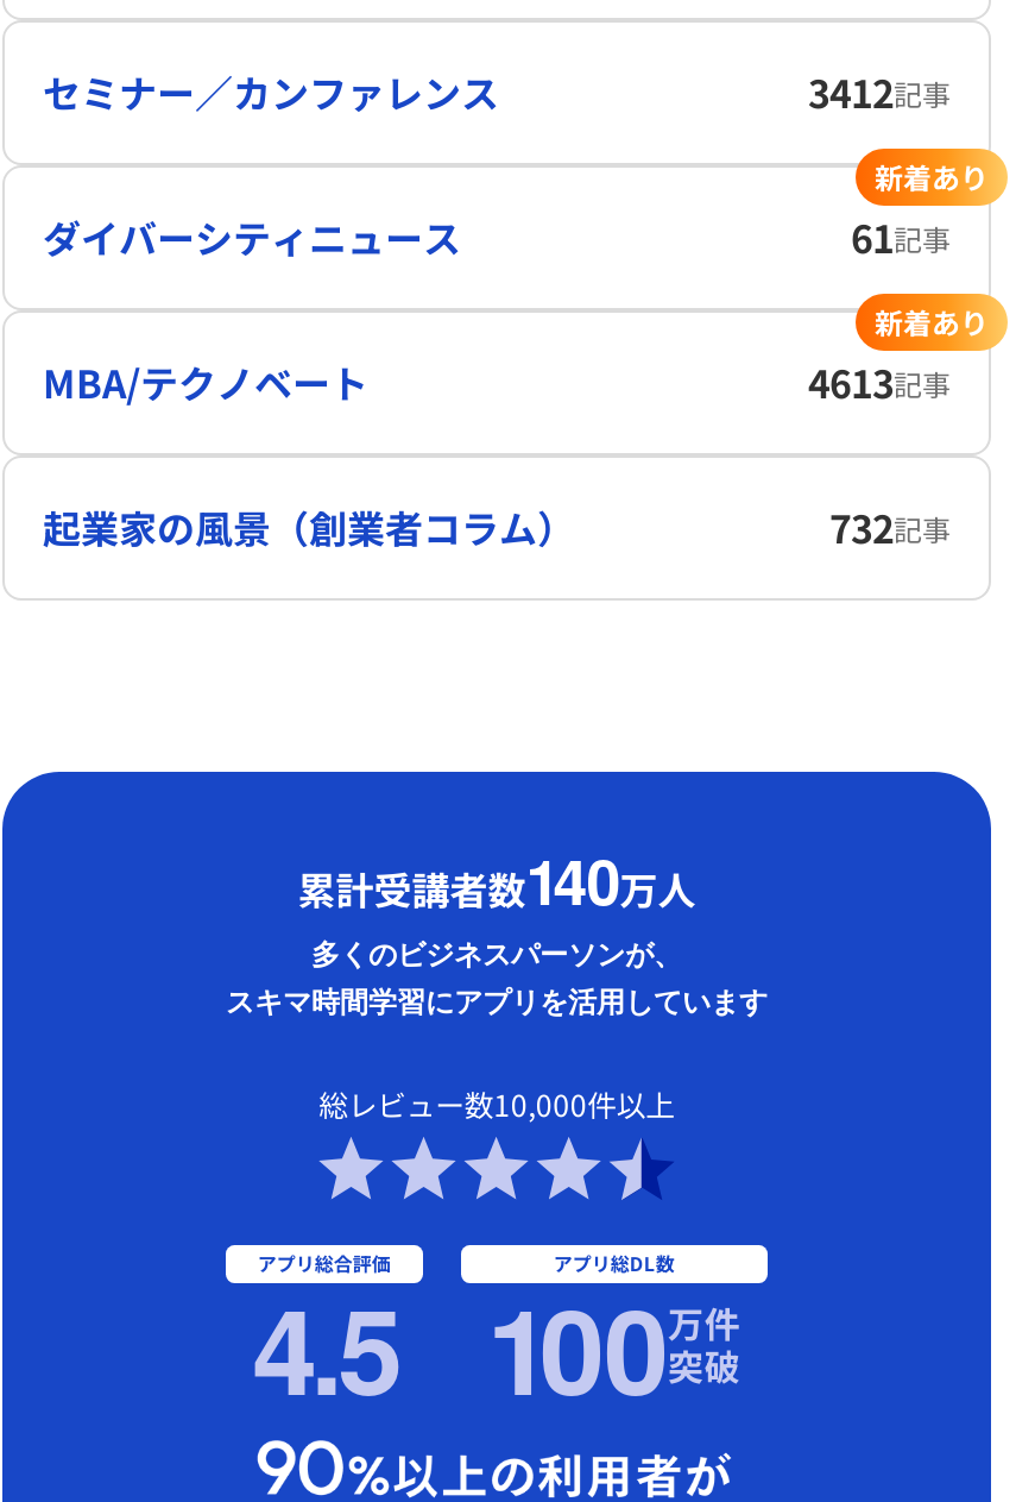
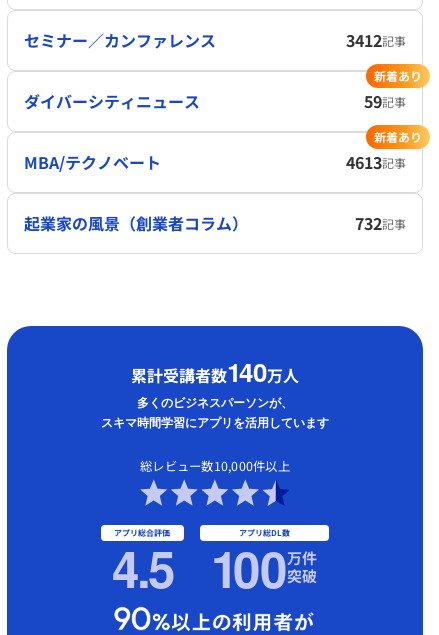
- 61記事
+ 59記事
